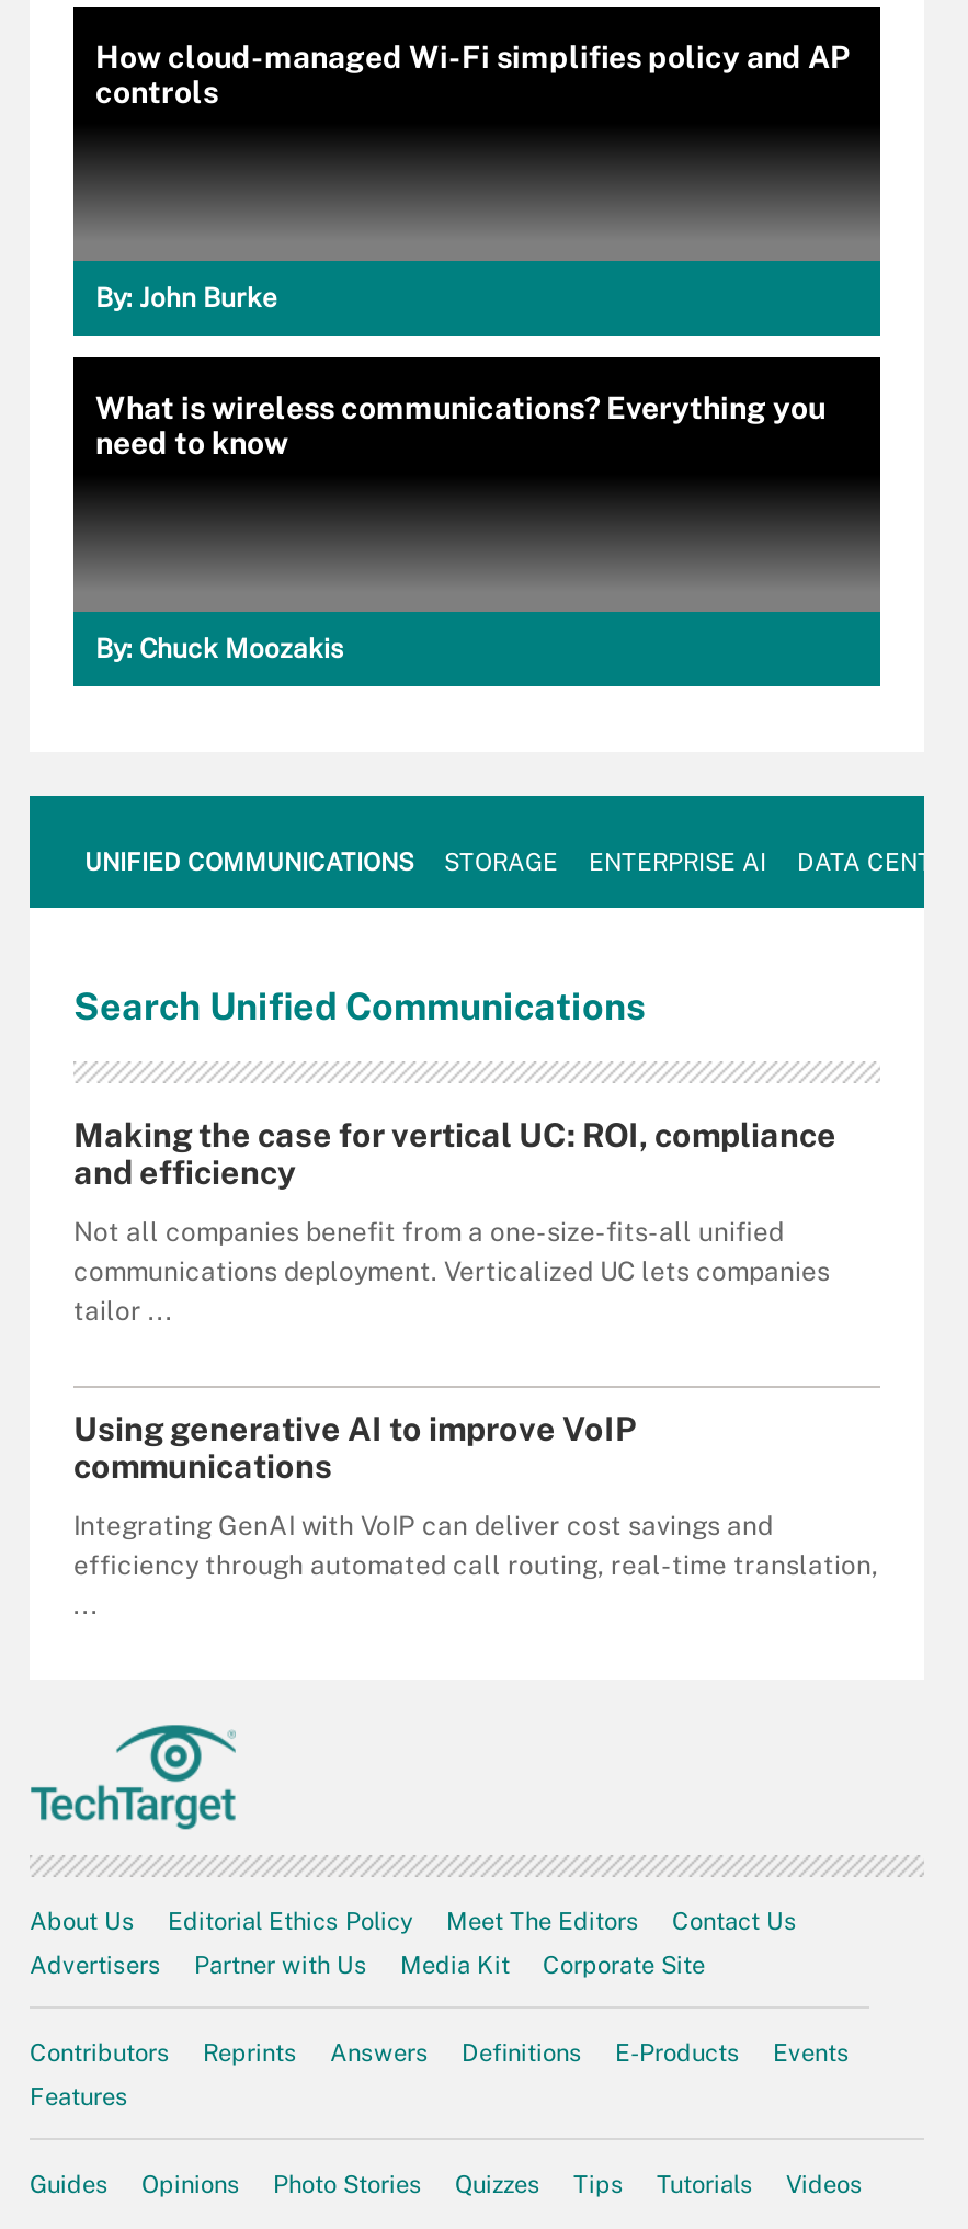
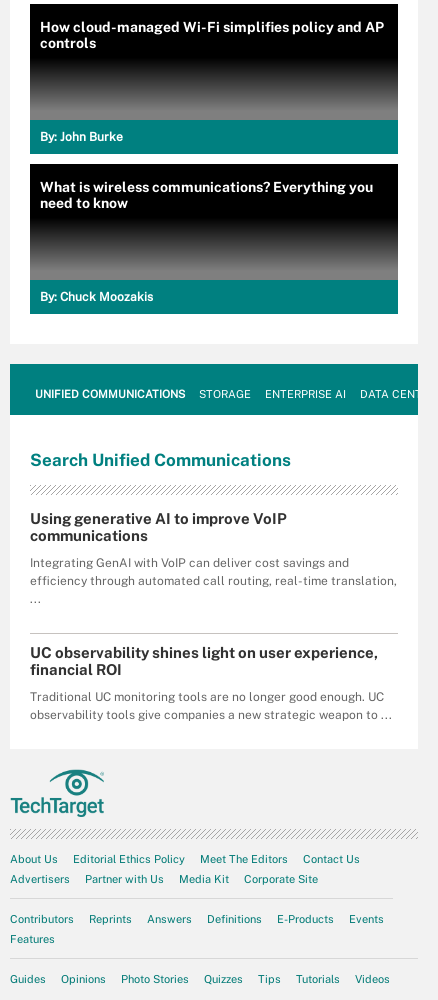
- Making the case for vertical UC: ROI, compliance
- and efficiency
- Not all companies benefit from a one-size-fits-all unified
- communications deployment. Verticalized UC lets companies
- tailor ...

moved up: Using generative AI to improve VoIP | communications | Integrating GenAI with VoIP can deliver cost savings and | efficiency through automated call routing, real-time translation,

+ UC observability shines light on user experience,
+ financial ROI
+ Traditional UC monitoring tools are no longer good enough. UC
+ observability tools give companies a new strategic weapon to ...
